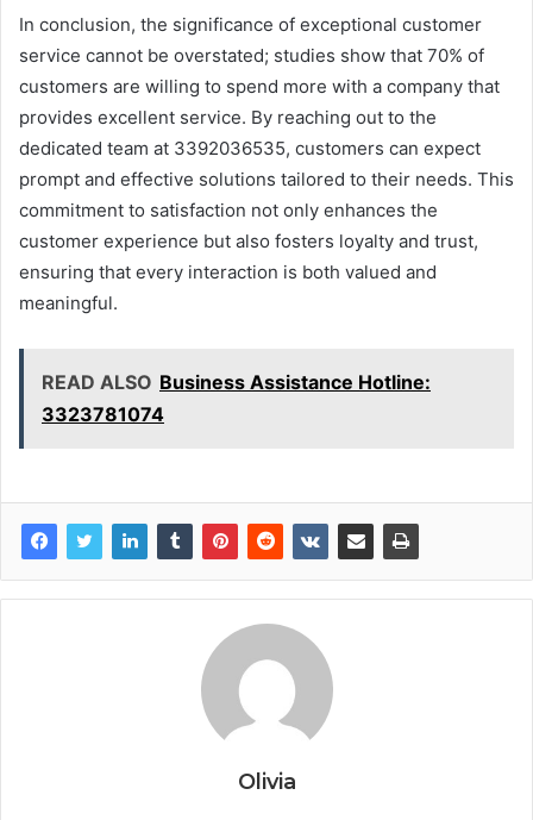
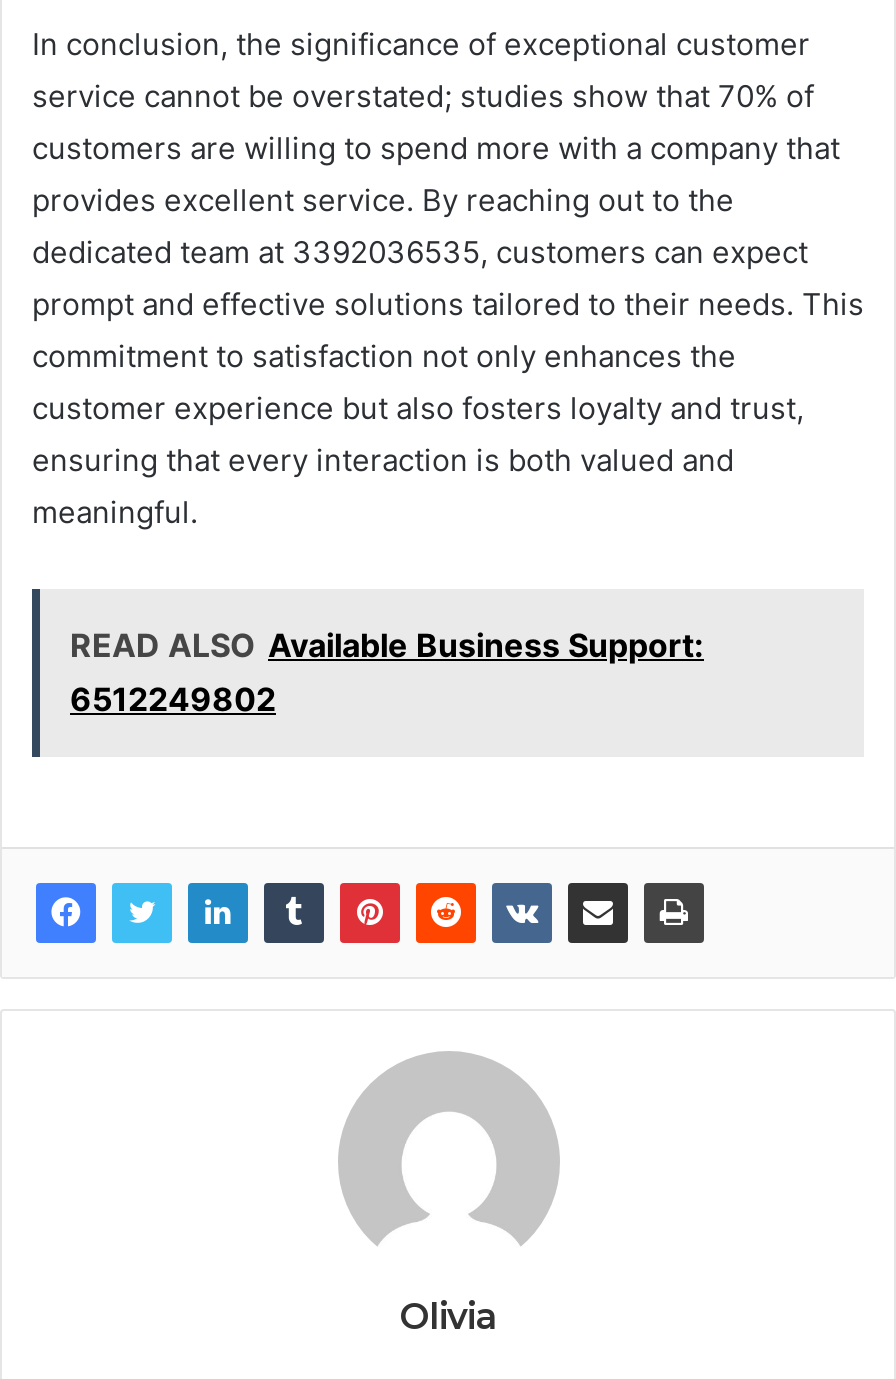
- READ ALSO Business Assistance Hotline:
+ READ ALSO Available Business Support:

- 3323781074
+ 6512249802
